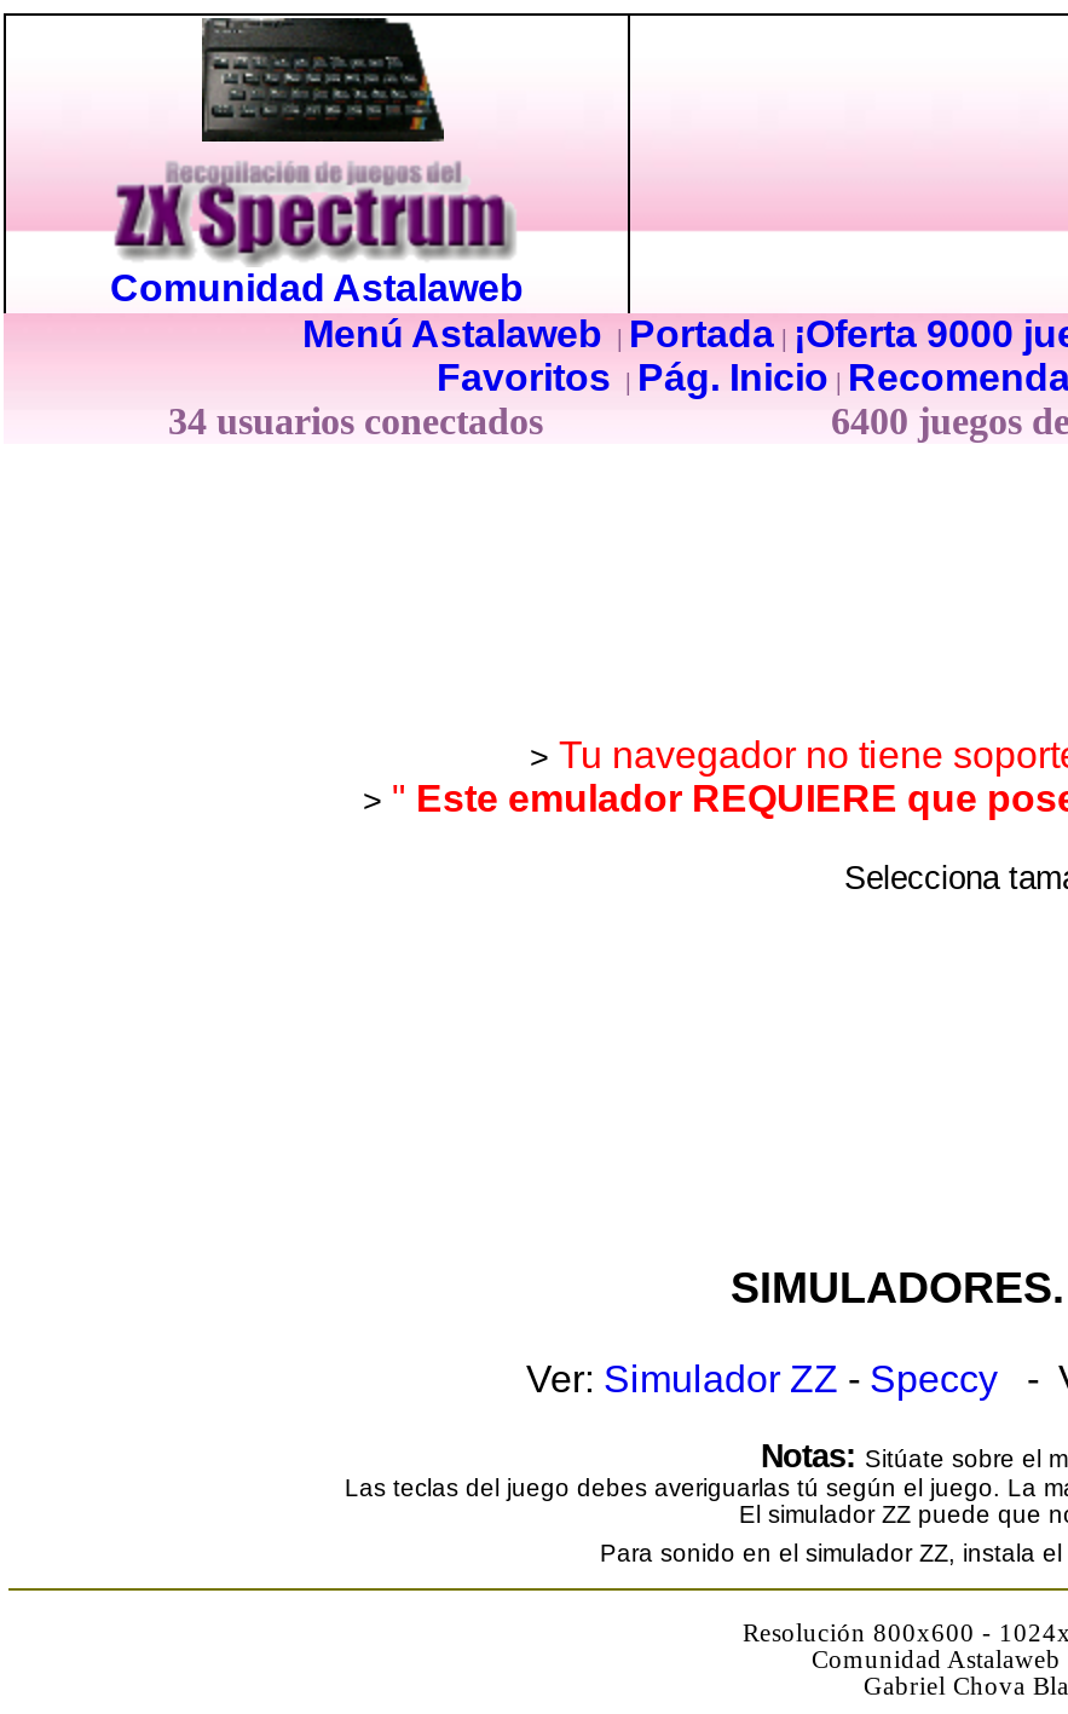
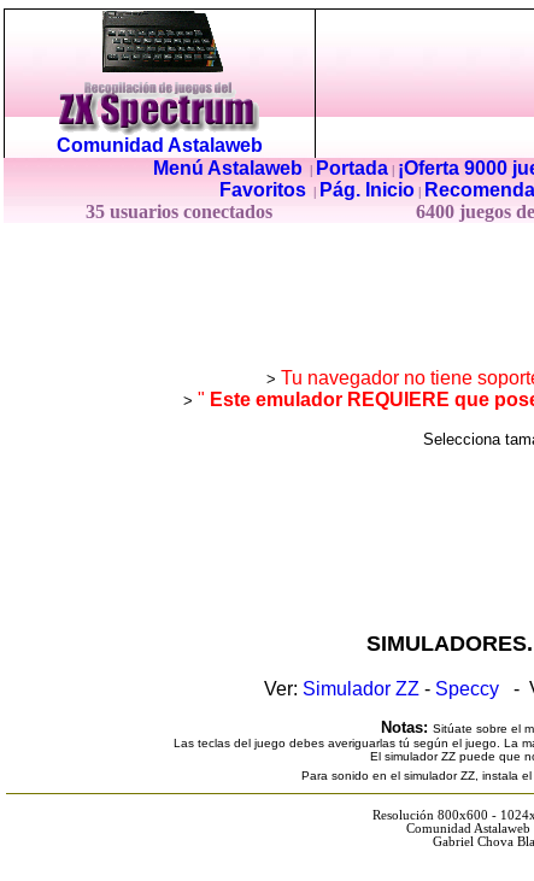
- 34 usuarios conectados
+ 35 usuarios conectados
